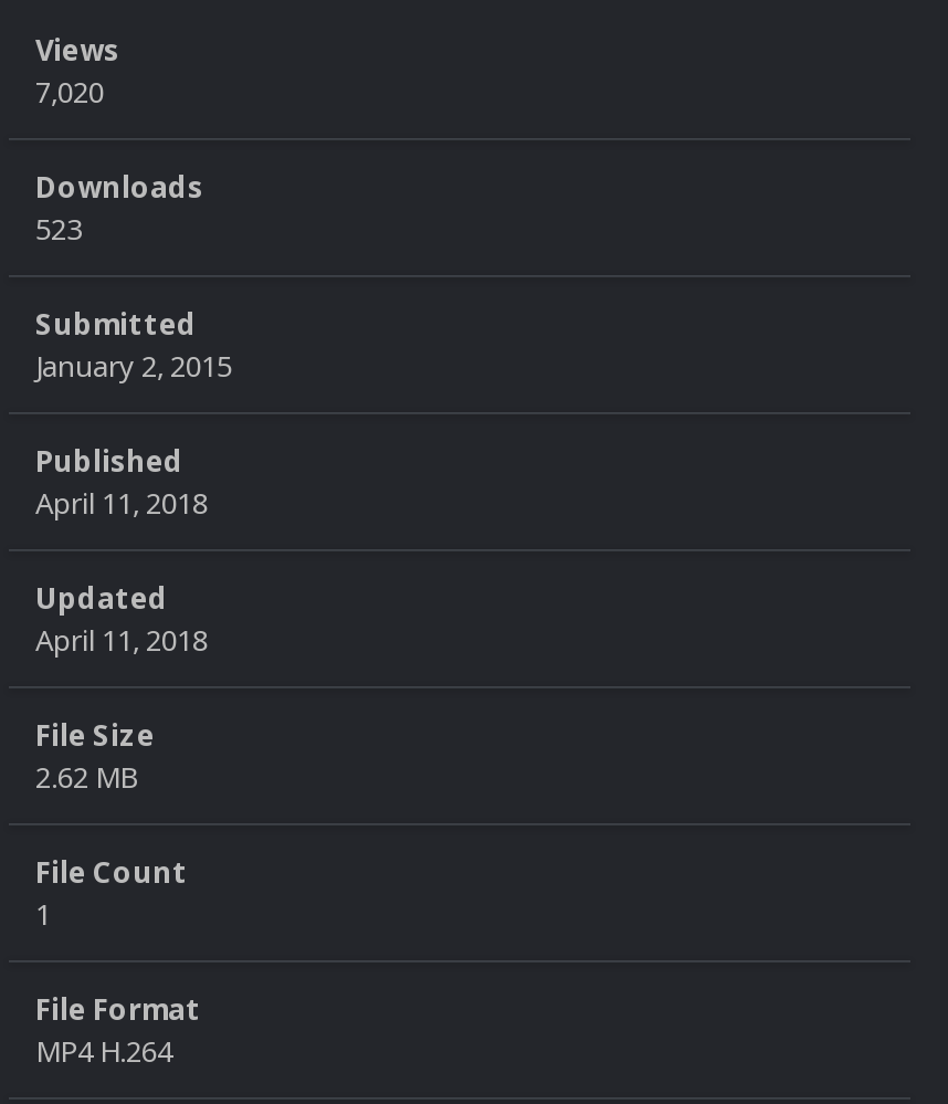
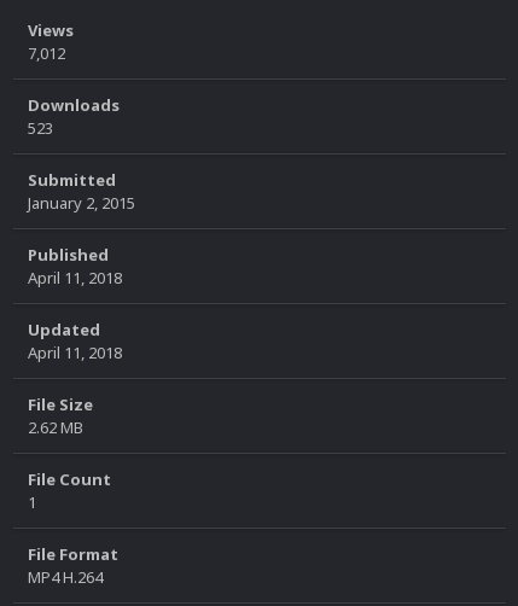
- 7,020
+ 7,012
